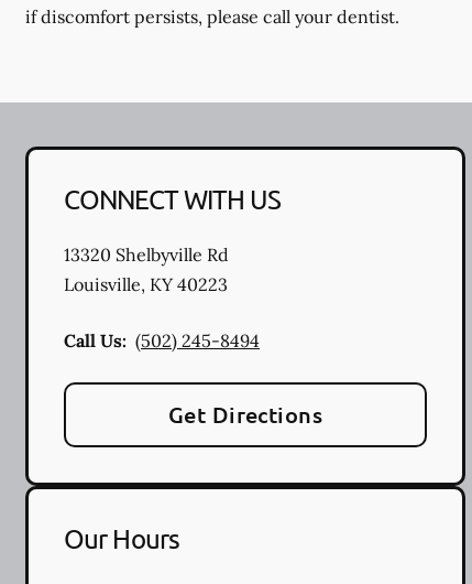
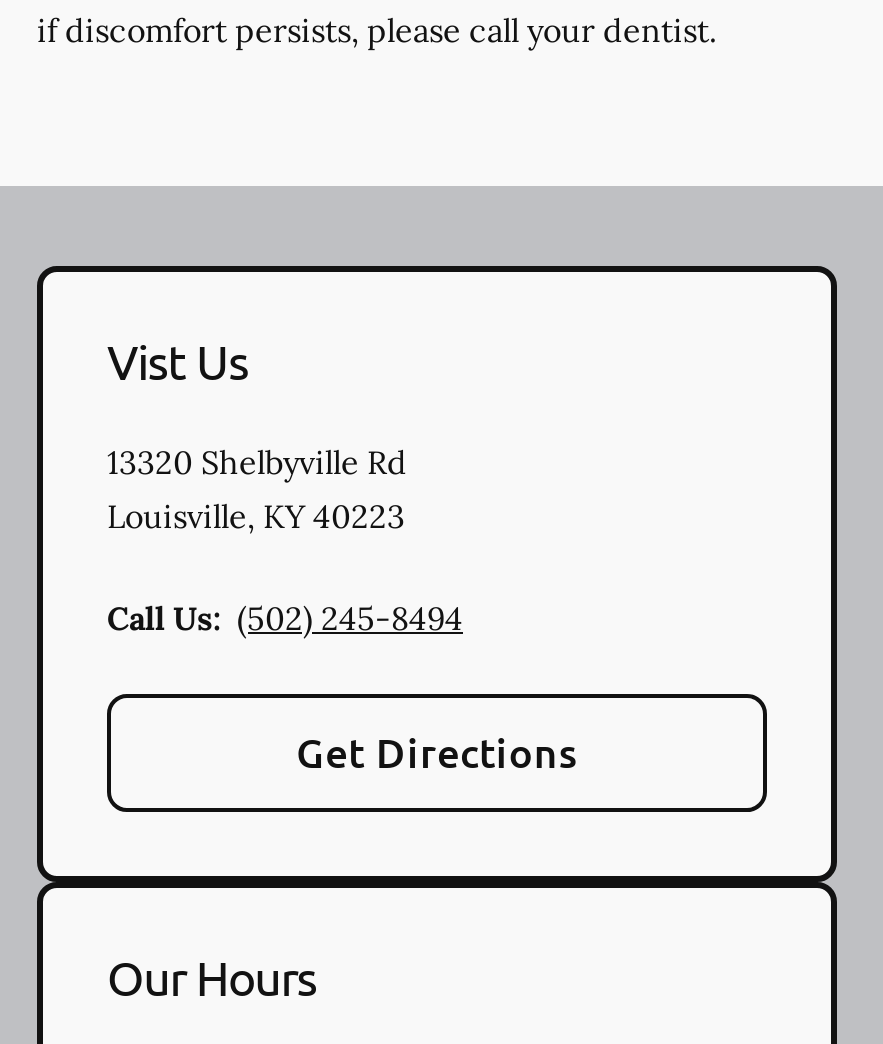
- CONNECT WITH US
+ Vist Us
